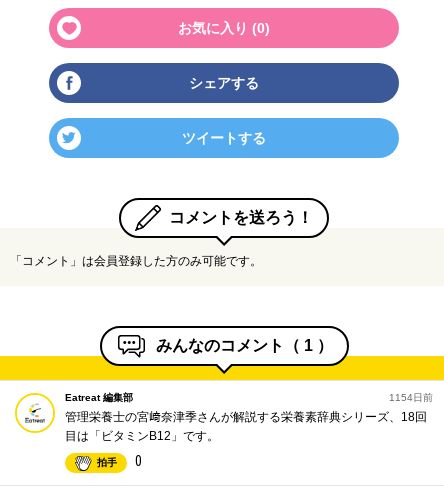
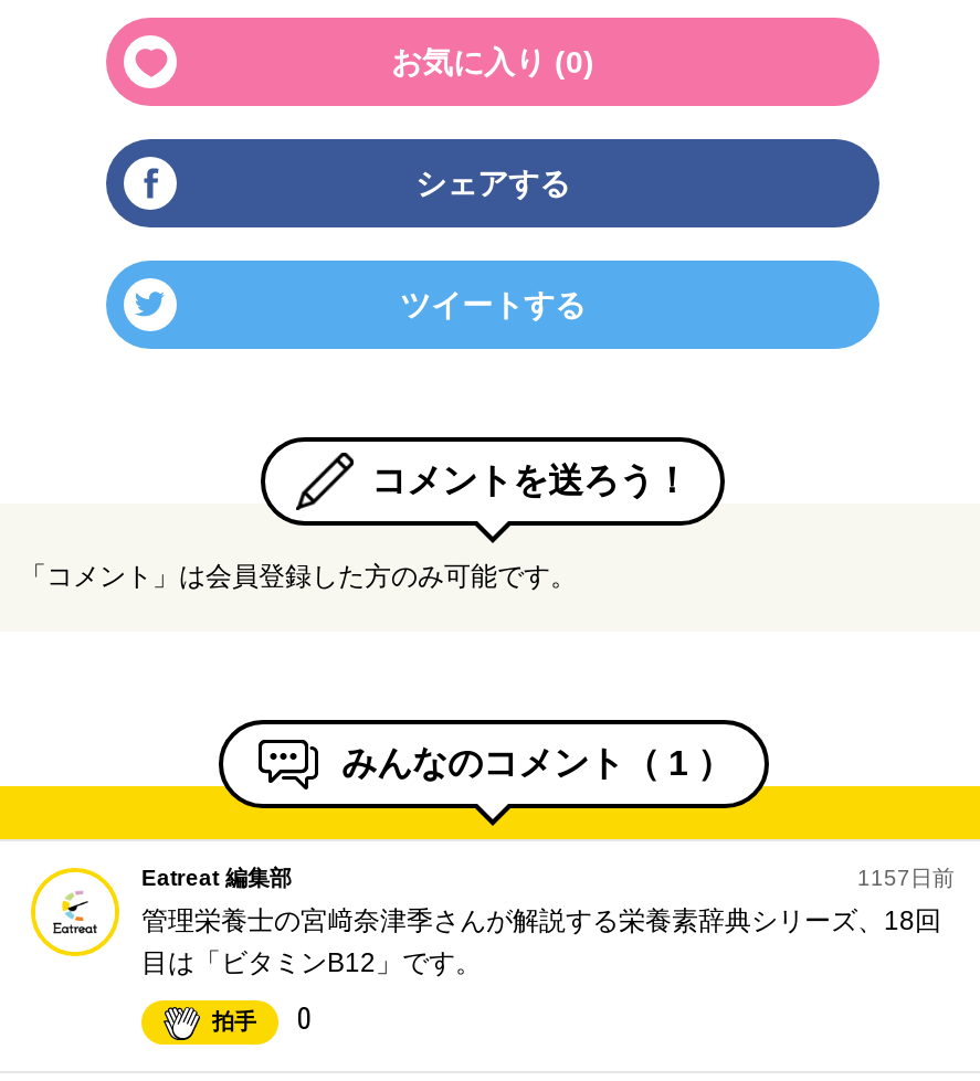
- 1154日前
+ 1157日前
